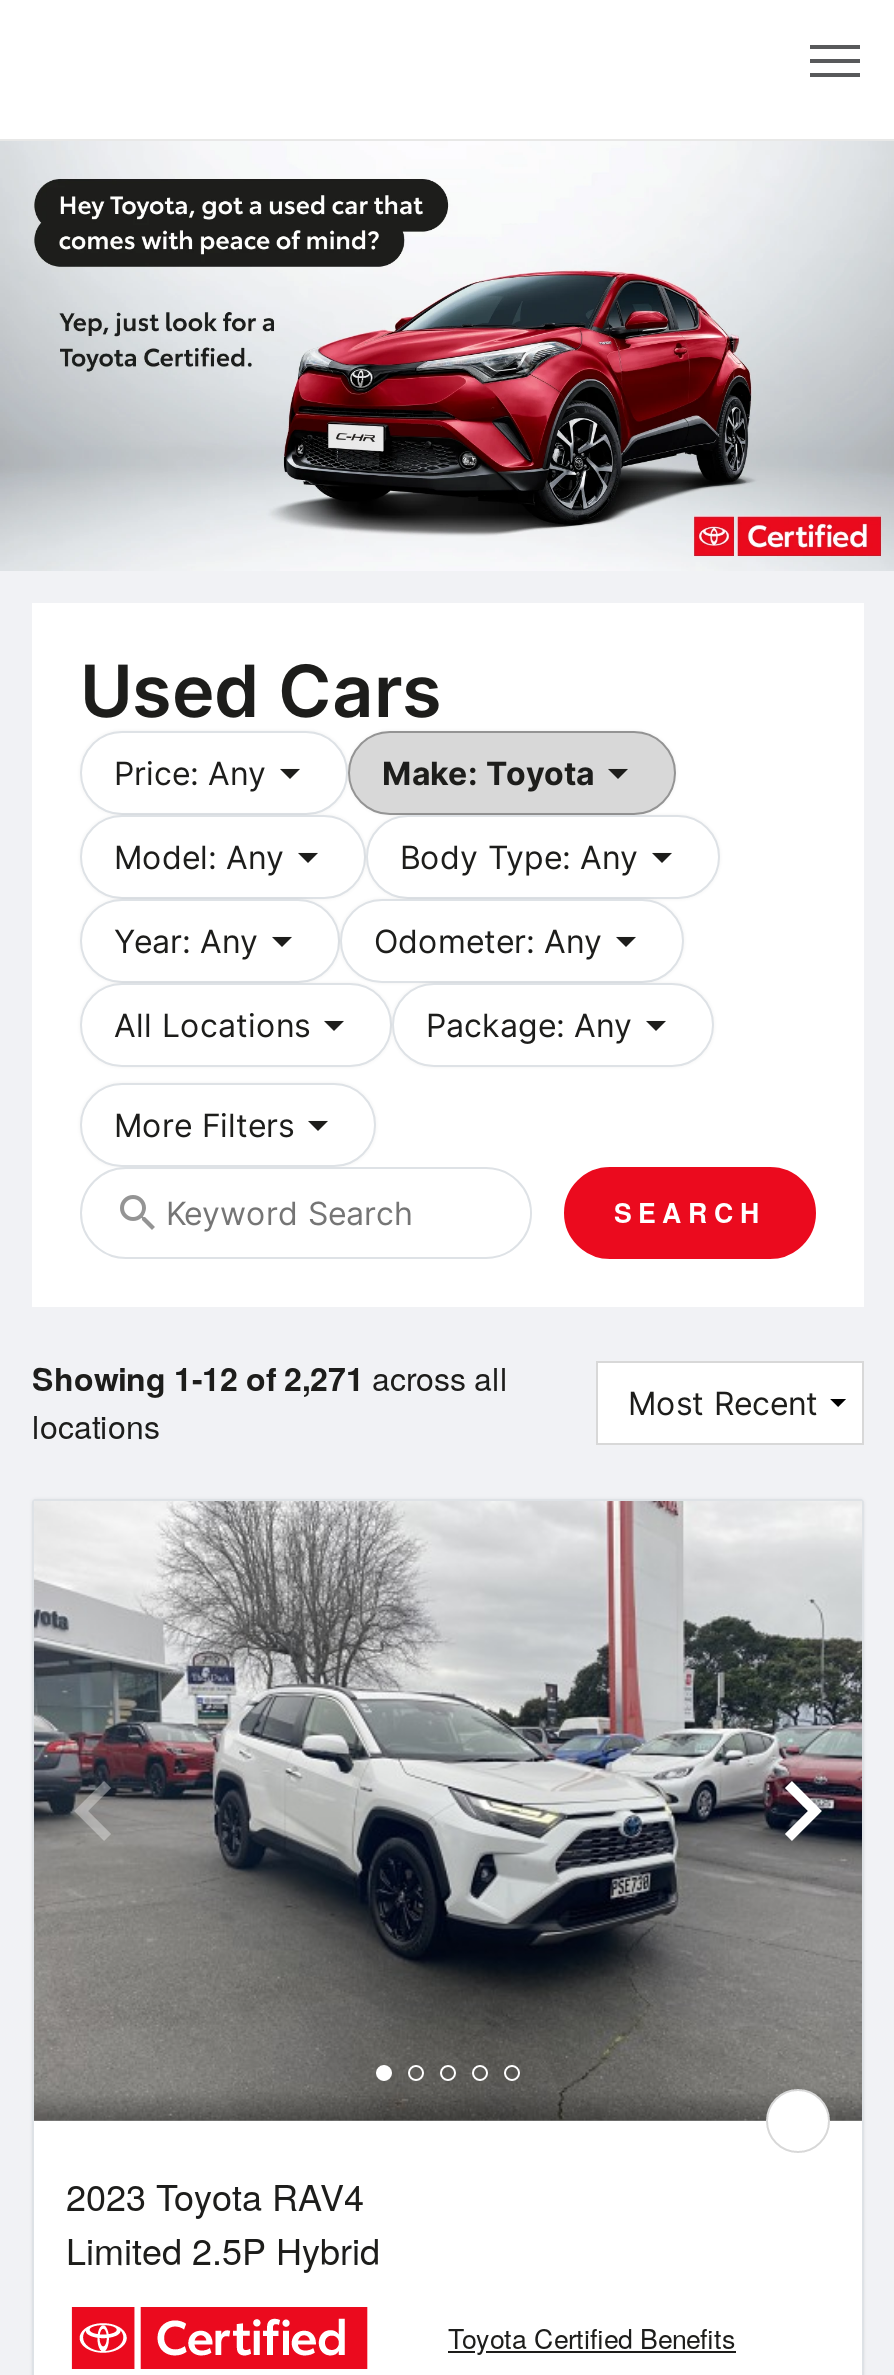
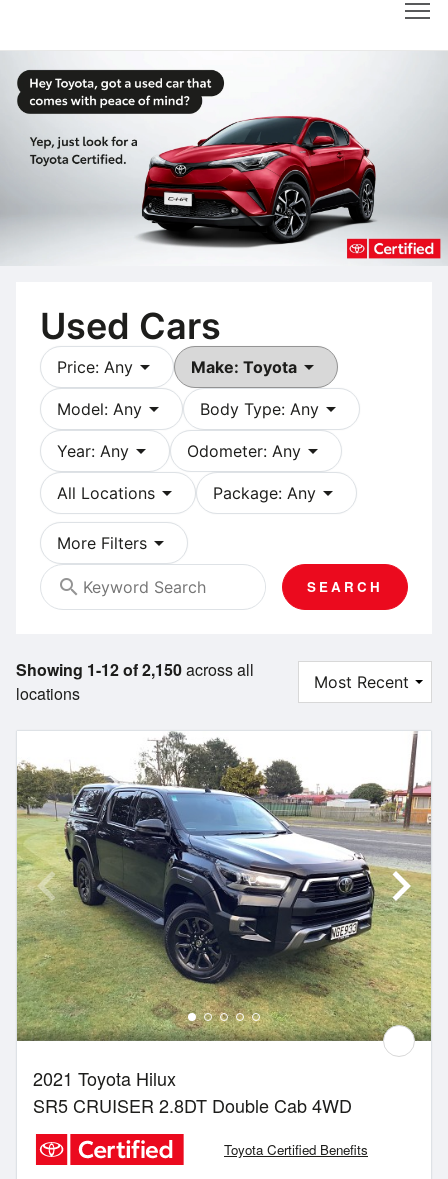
- Showing 1-12 of 2,271 across all
+ Showing 1-12 of 2,150 across all

- [image]
- 2023 Toyota RAV4
- Limited 2.5P Hybrid
+ [image]
+ 2021 Toyota Hilux
+ SR5 CRUISER 2.8DT Double Cab 4WD
